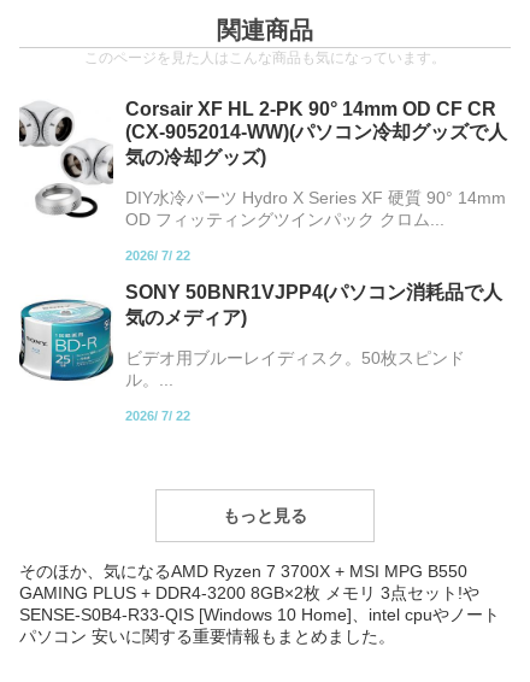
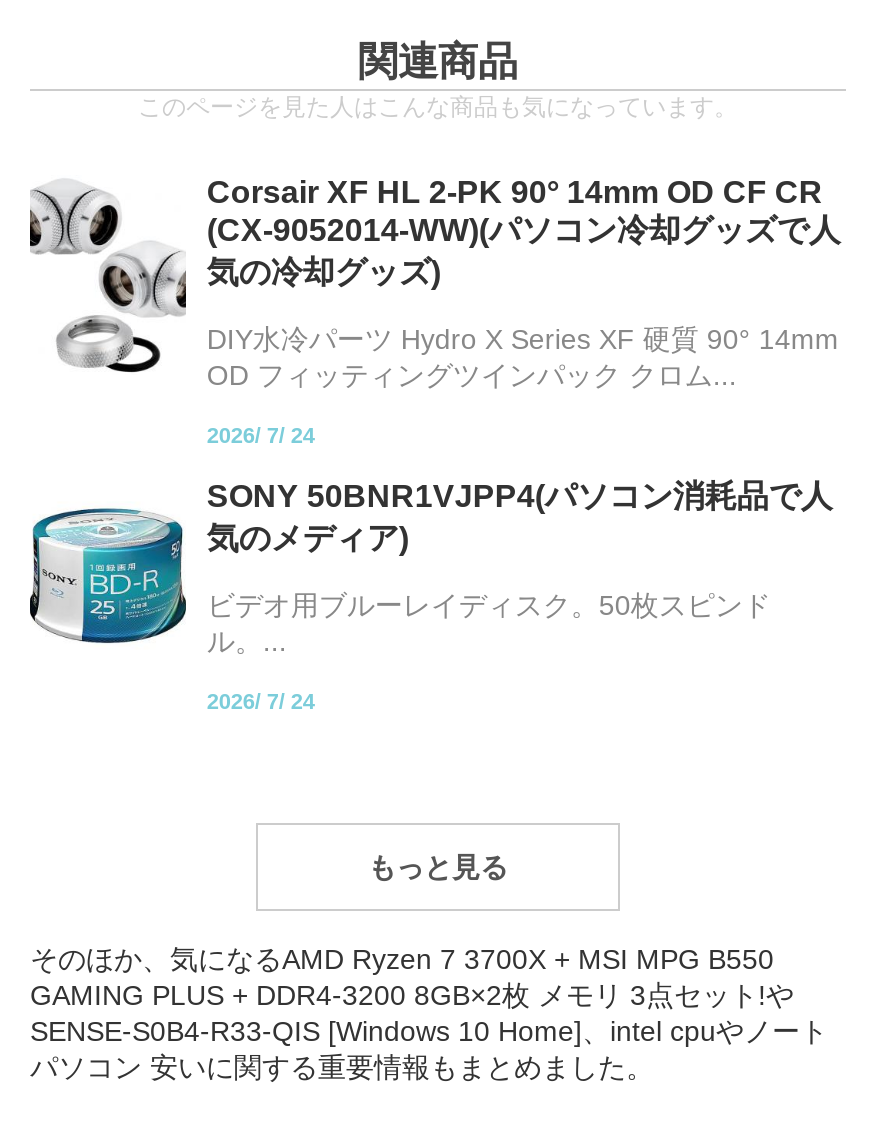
- 2026/ 7/ 22
+ 2026/ 7/ 24

- 2026/ 7/ 22
+ 2026/ 7/ 24
